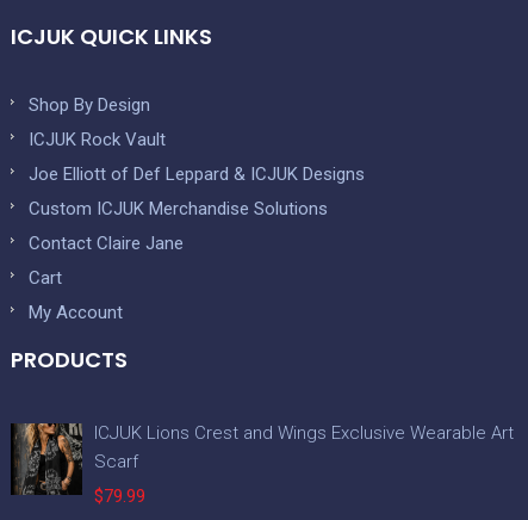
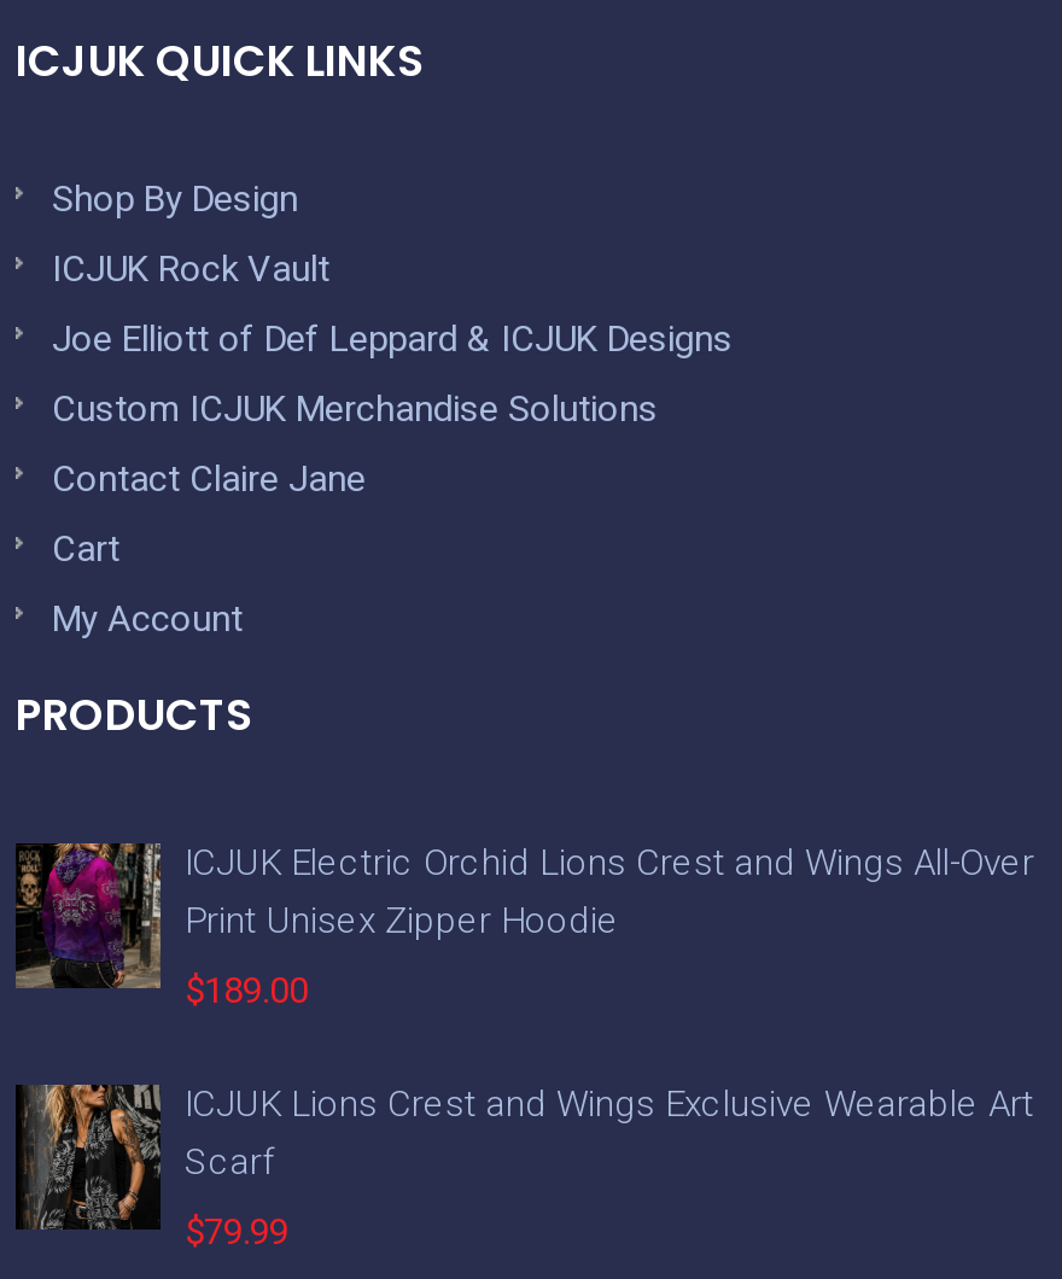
+ [image]
+ ICJUK Electric Orchid Lions Crest and Wings All-Over
+ Print Unisex Zipper Hoodie
+ $189.00
